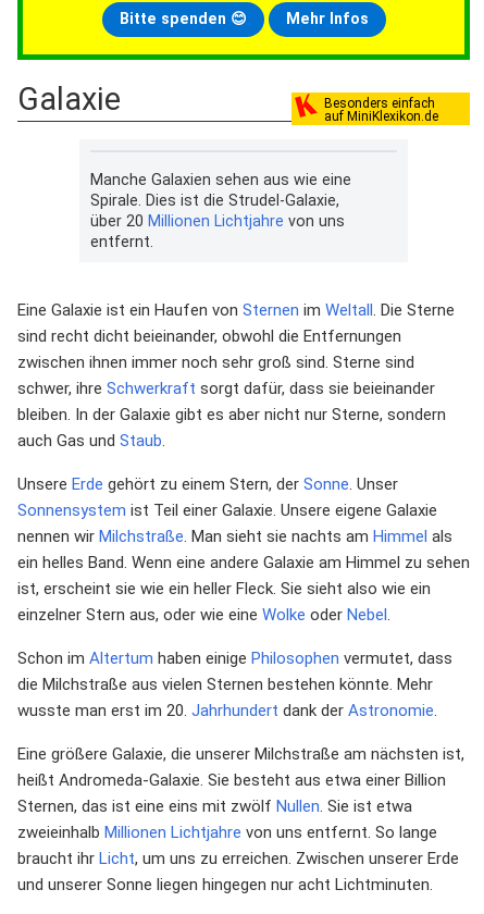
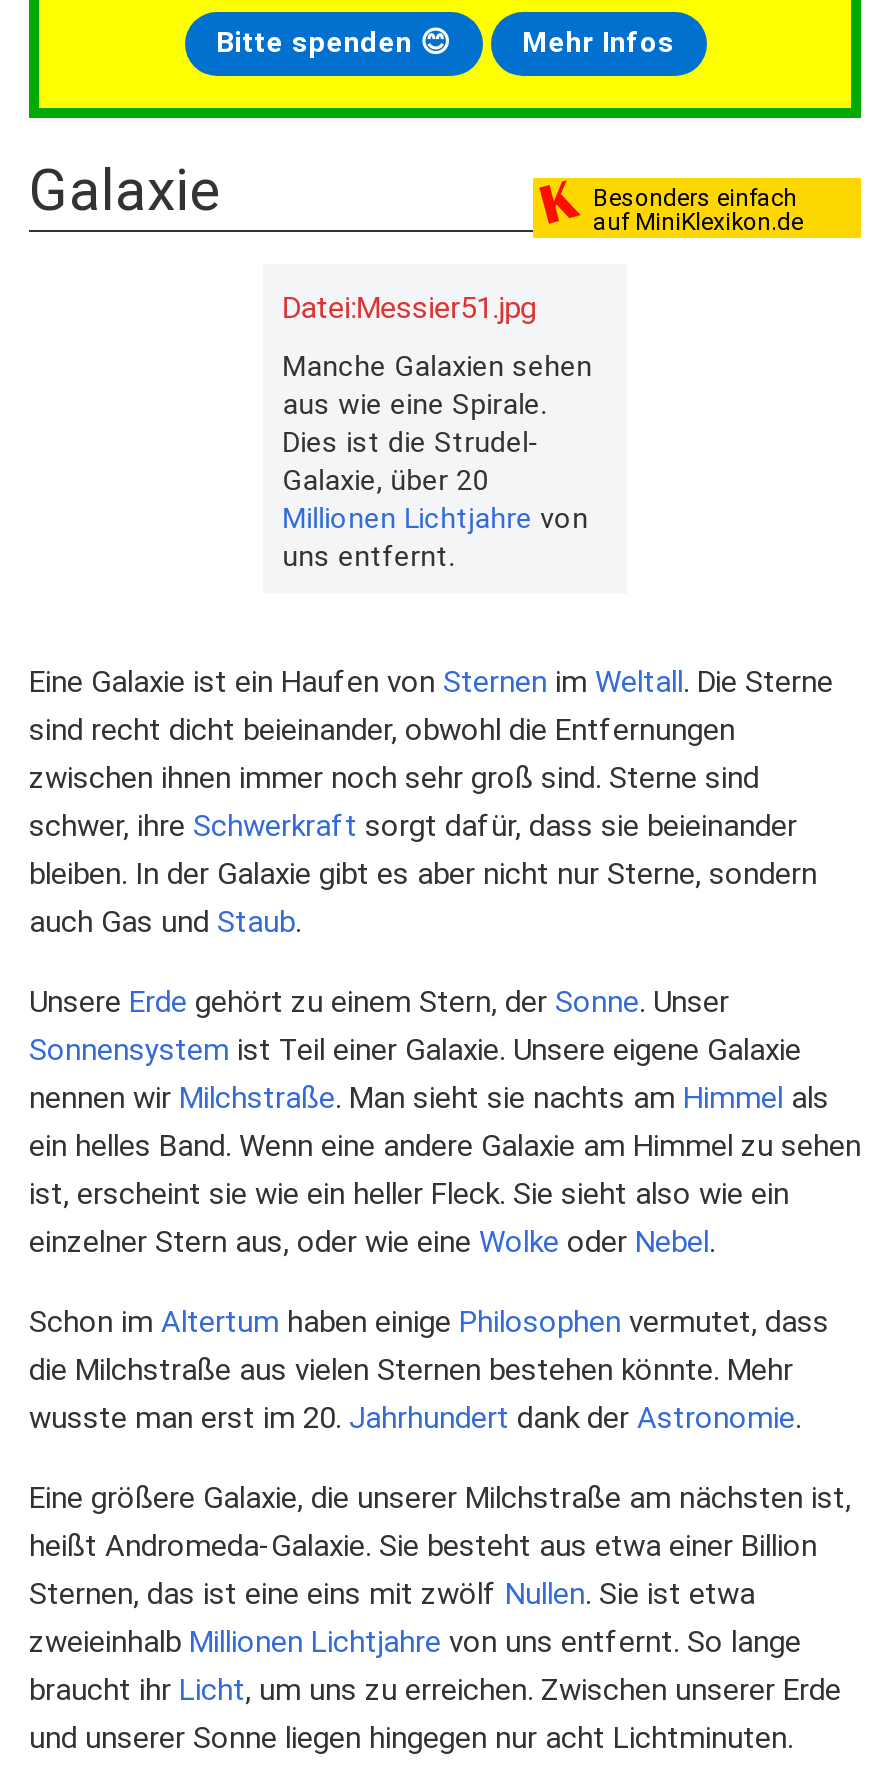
- Manche Galaxien sehen aus wie eine
- Spirale. Dies ist die Strudel-Galaxie,
- über 20 Millionen Lichtjahre von uns
- entfernt.
+ Datei:Messier51.jpg
+ Manche Galaxien sehen
+ aus wie eine Spirale.
+ Dies ist die Strudel-
+ Galaxie, über 20
+ Millionen Lichtjahre von
+ uns entfernt.
